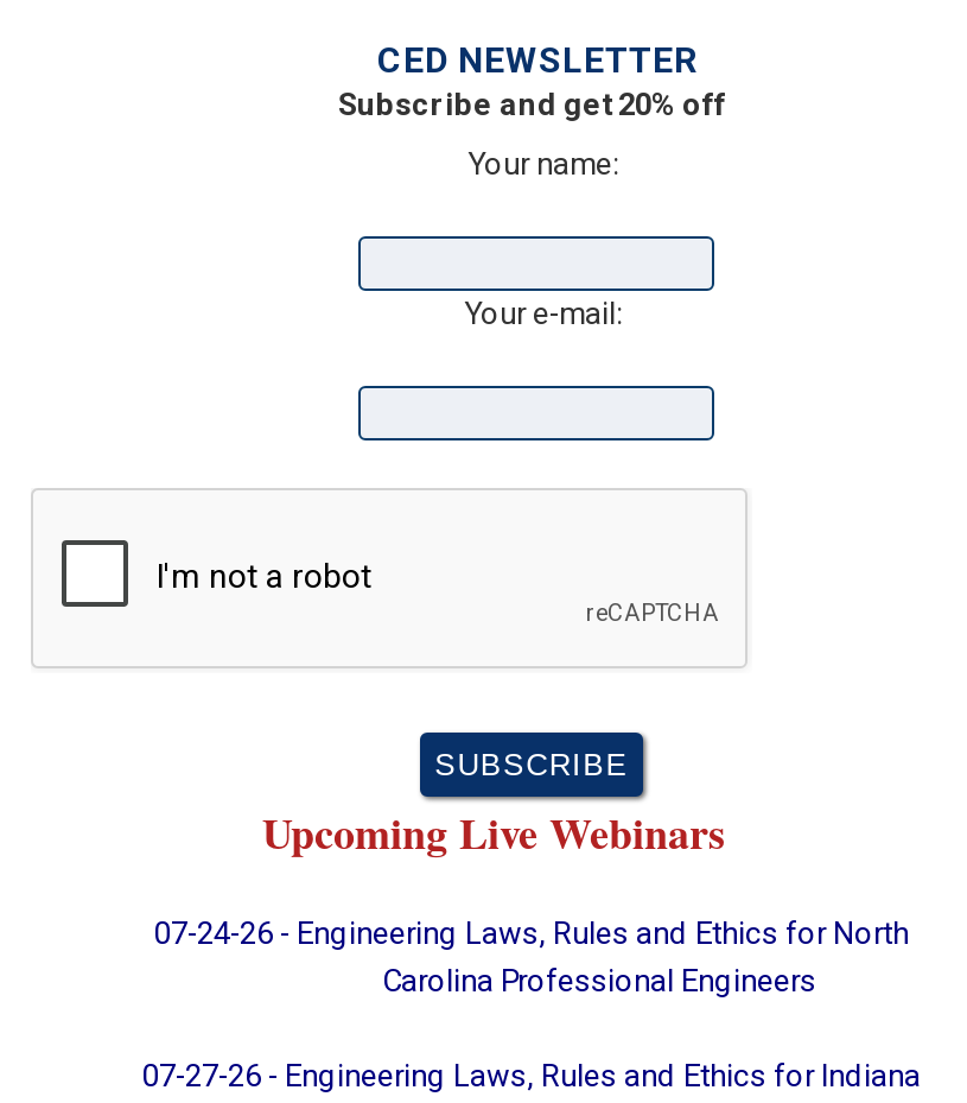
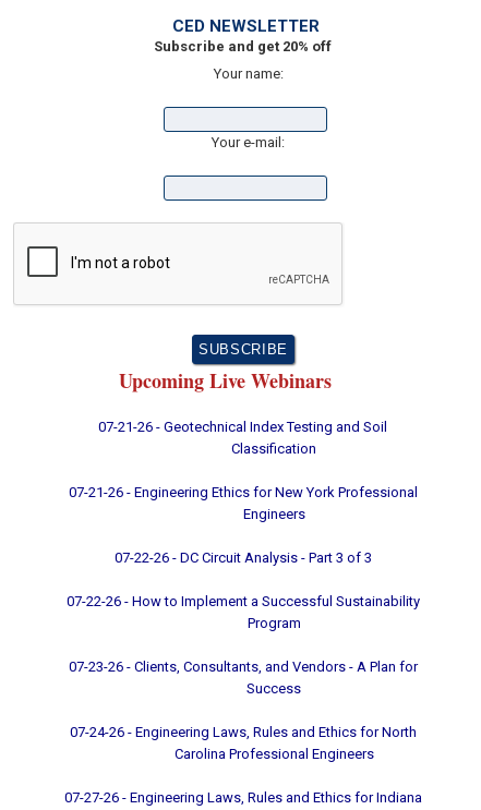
+ 07-21-26 - Geotechnical Index Testing and Soil
+ Classification
+ 07-21-26 - Engineering Ethics for New York Professional
+ Engineers
+ 07-22-26 - DC Circuit Analysis - Part 3 of 3
+ 07-22-26 - How to Implement a Successful Sustainability
+ Program
+ 07-23-26 - Clients, Consultants, and Vendors - A Plan for
+ Success
